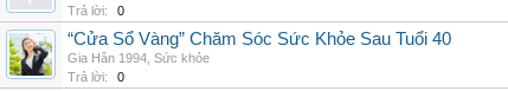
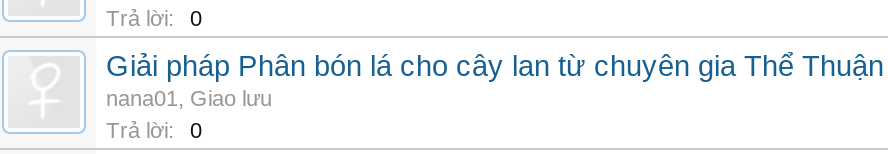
- [image]

- “Cửa Sổ Vàng” Chăm Sóc Sức Khỏe Sau Tuổi 40
- Gia Hân 1994, Sức khỏe
+ Giải pháp Phân bón lá cho cây lan từ chuyên gia Thể Thuận
+ nana01, Giao lưu
